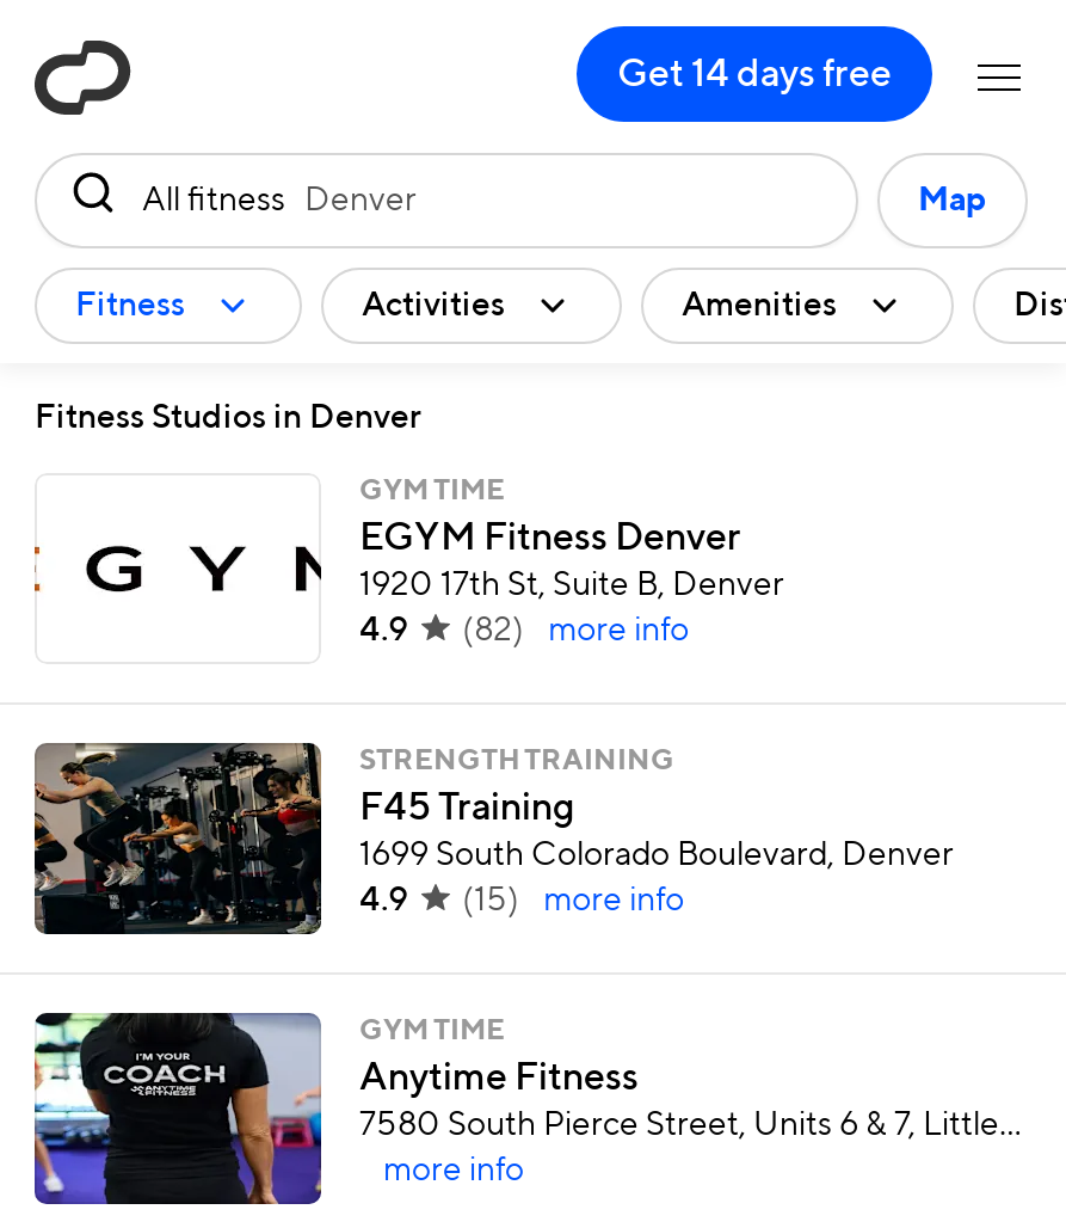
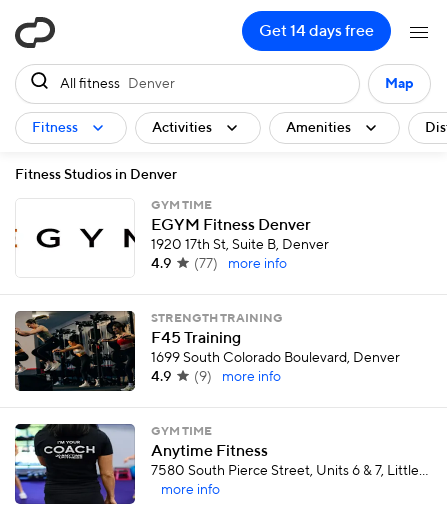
- 4.9 (82) more info
+ 4.9 (77) more info

- 4.9 (15) more info
+ 4.9 (9) more info
